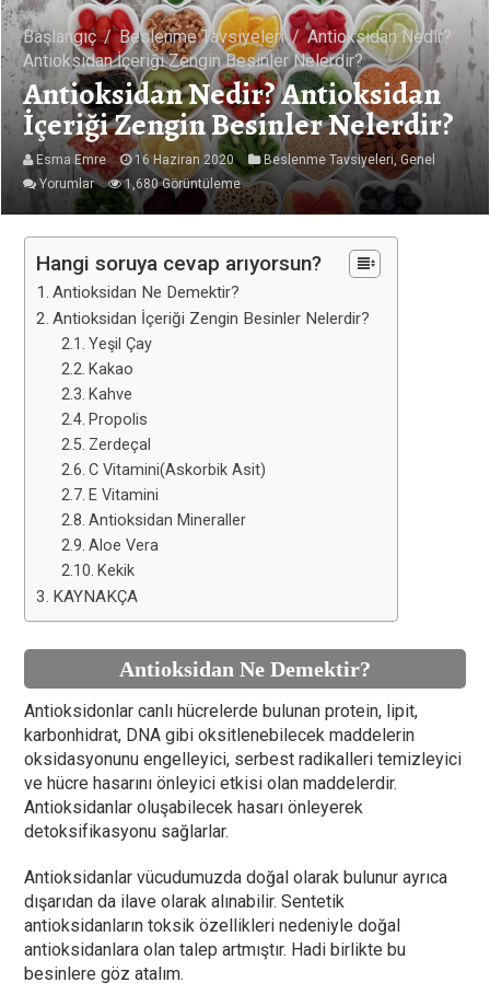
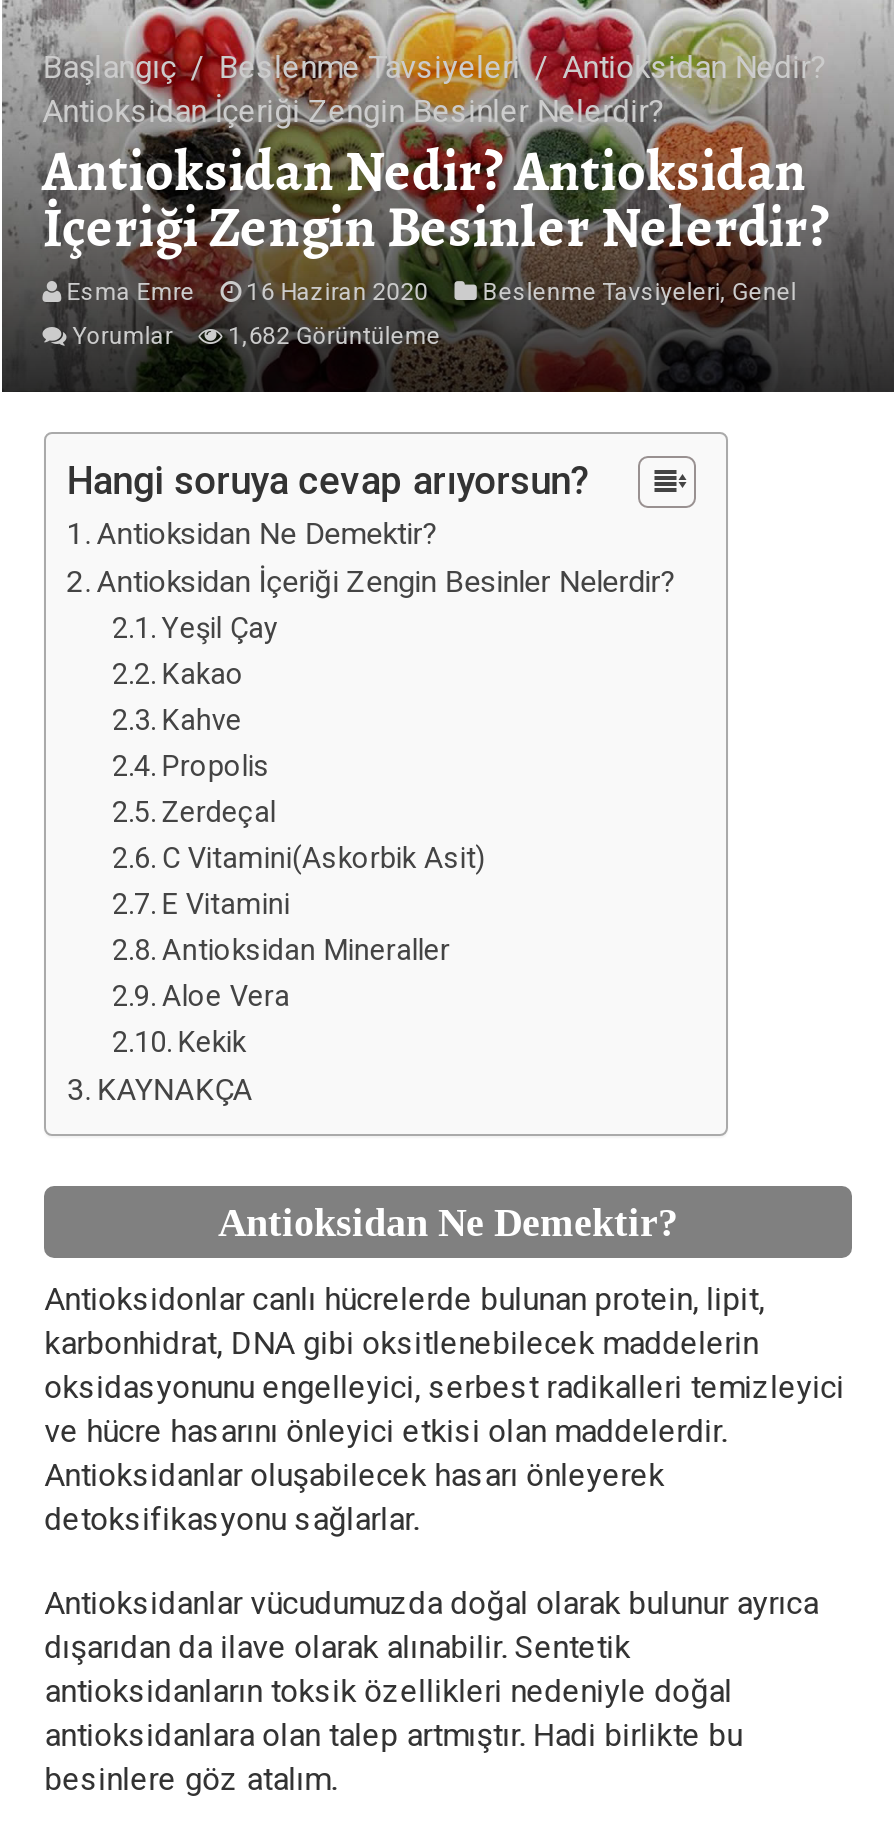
- Yorumlar 1,680 Görüntüleme
+ Yorumlar 1,682 Görüntüleme
